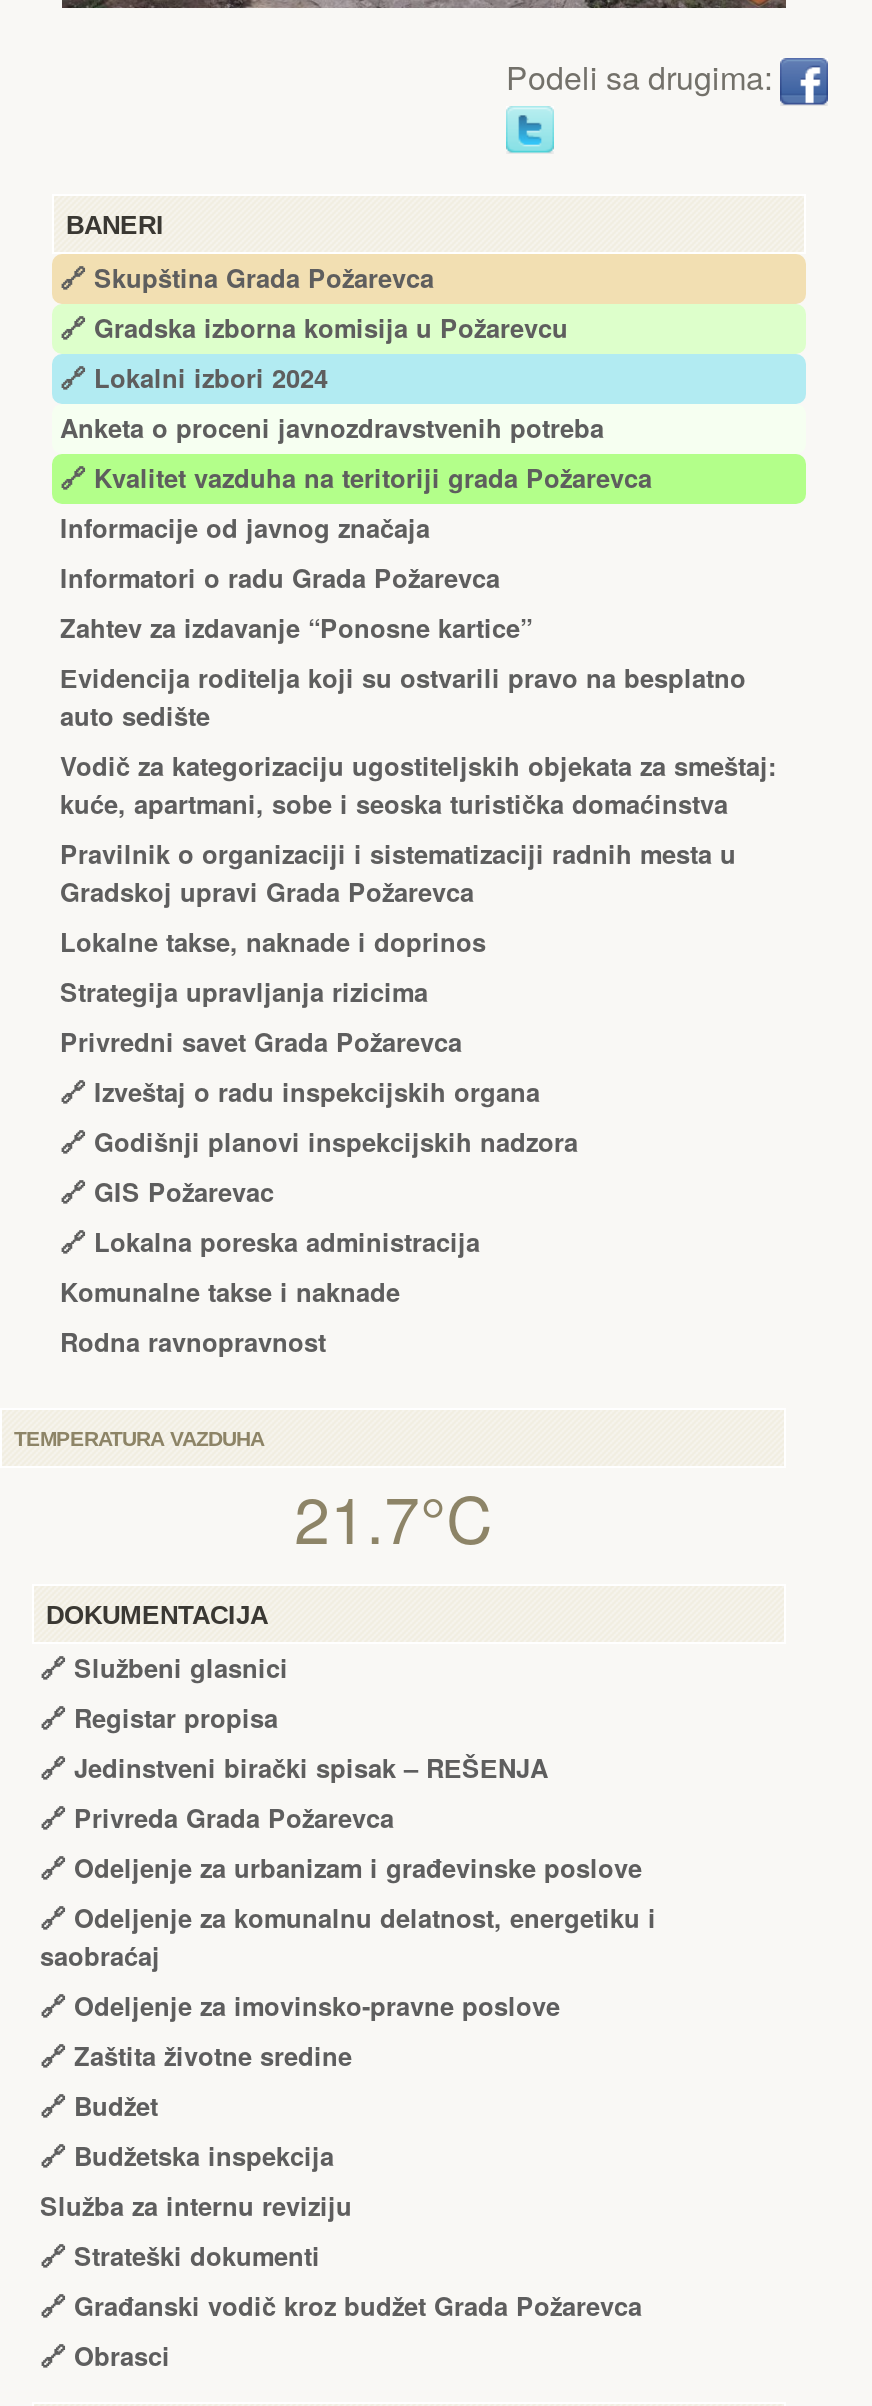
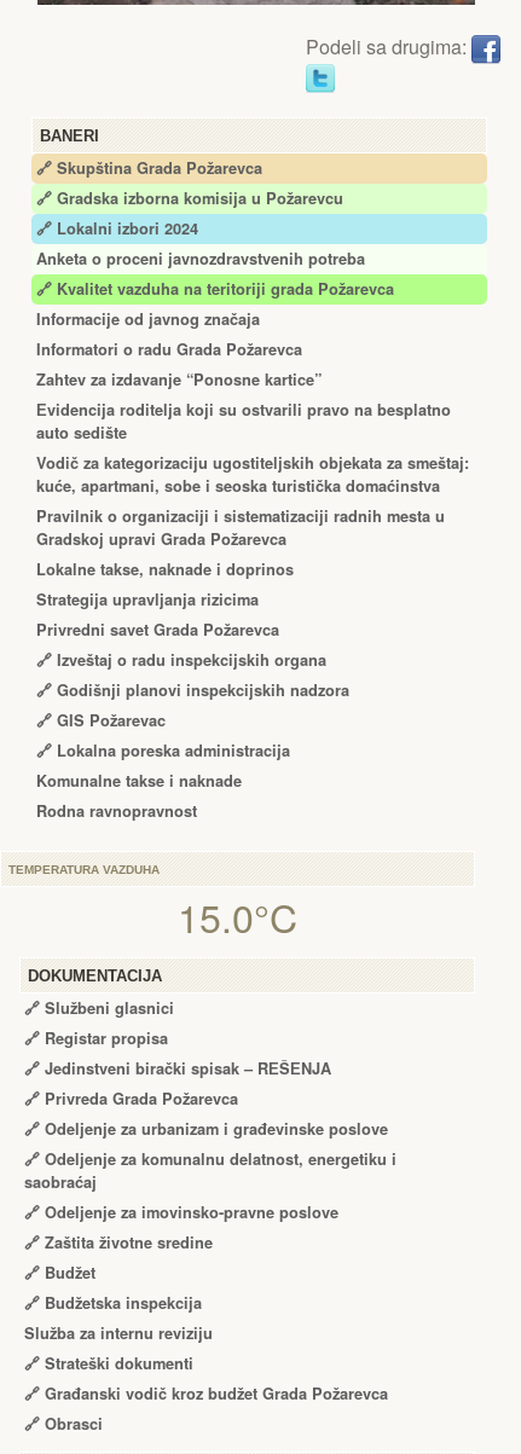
- 21.7°C
+ 15.0°C
